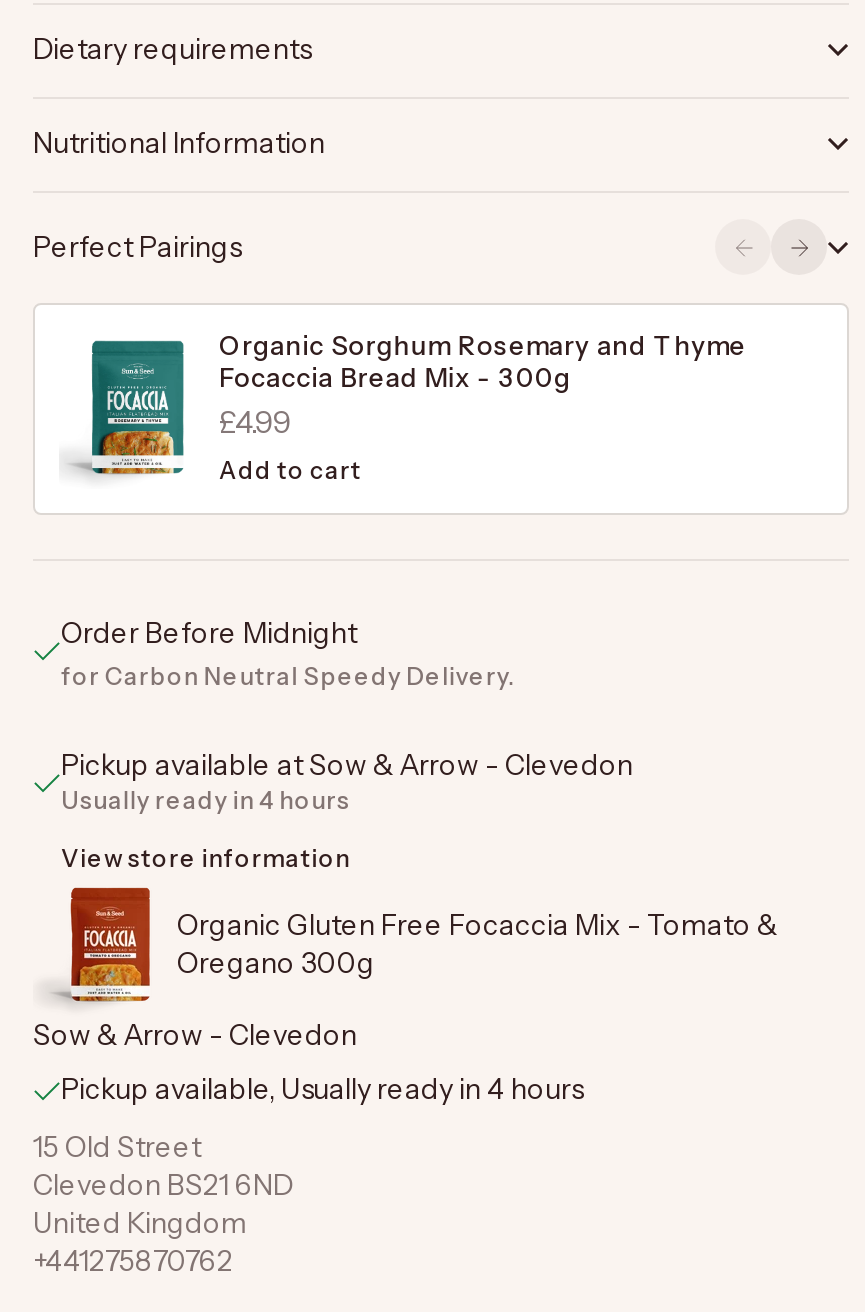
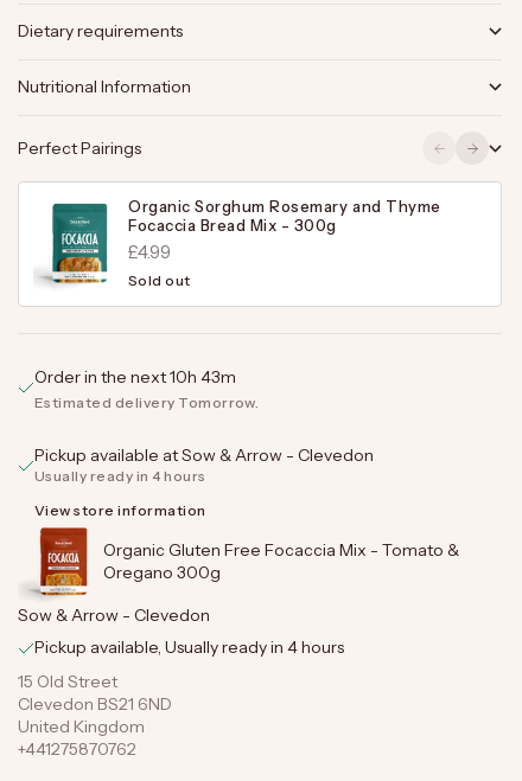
- Add to cart
+ Sold out

- Order Before Midnight
- for Carbon Neutral Speedy Delivery.
+ Order in the next 10h 43m
+ Estimated delivery Tomorrow.
